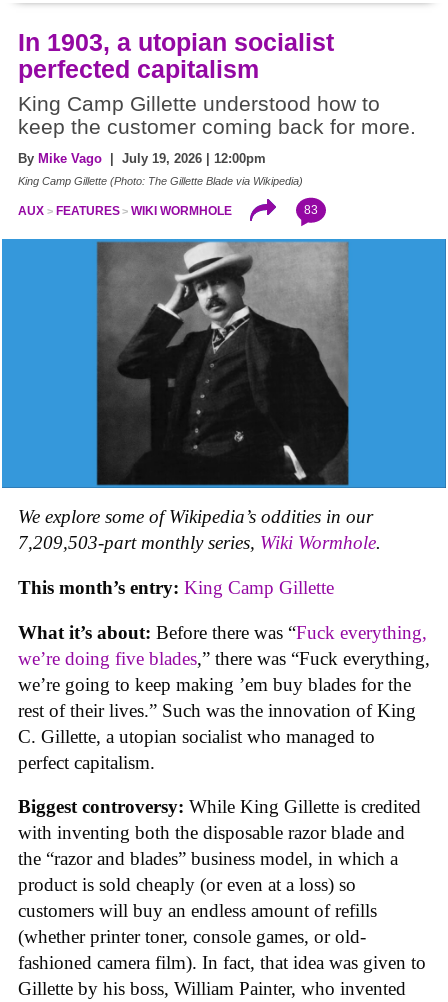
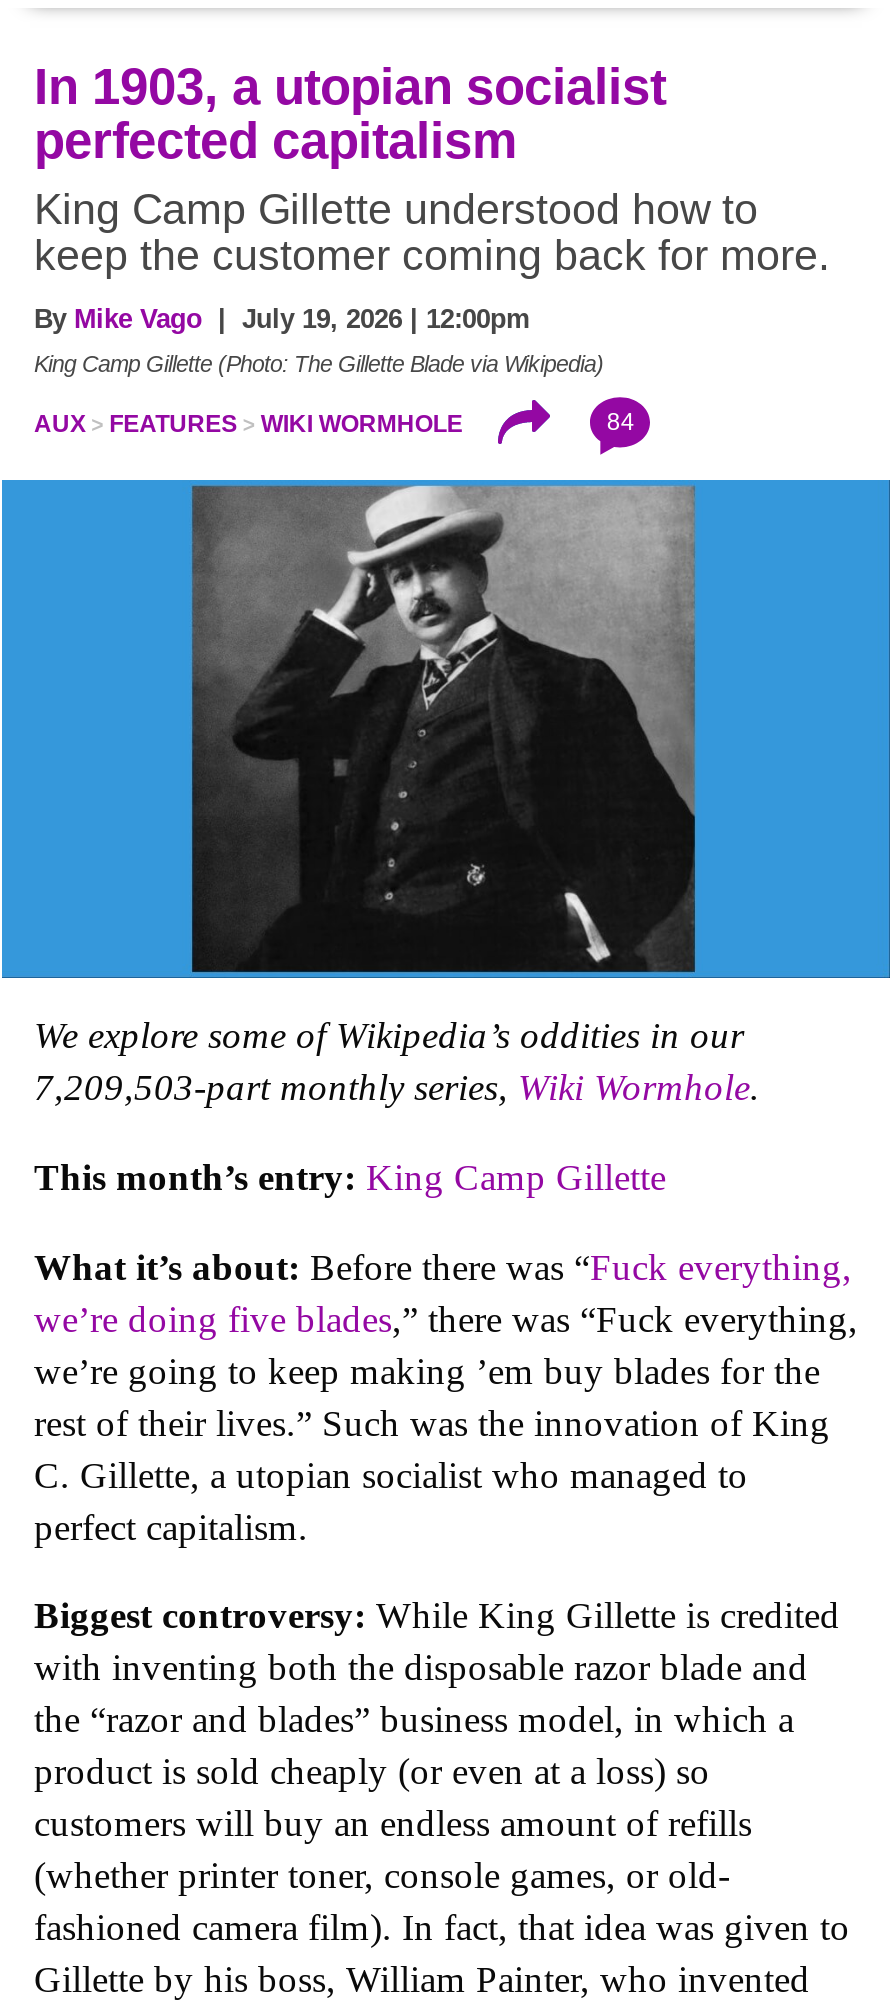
- 83
+ 84
